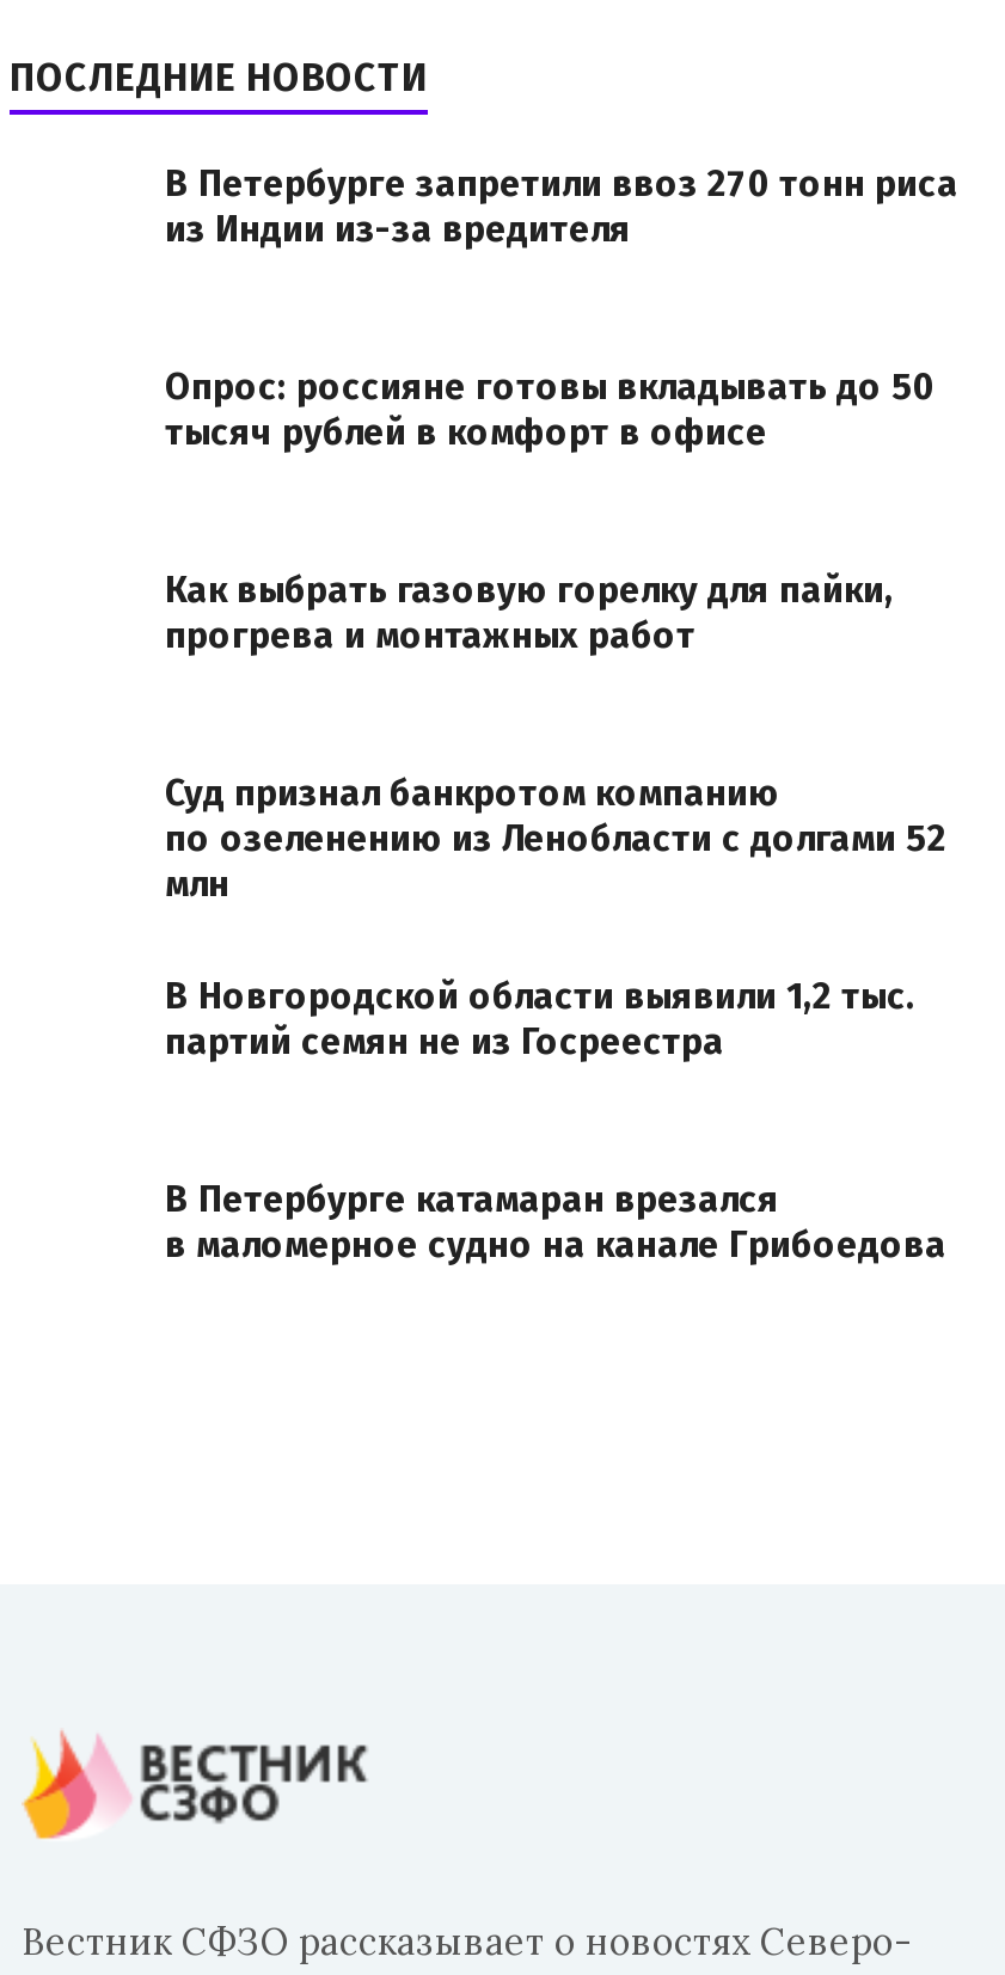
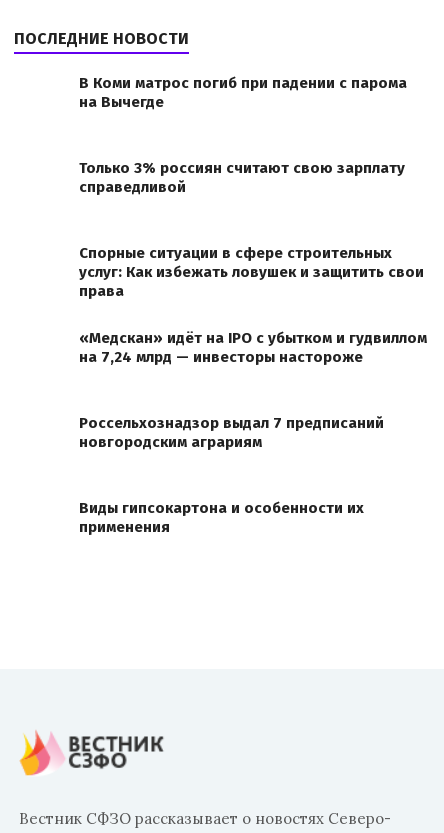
- В Петербурге запретили ввоз 270 тонн риса
- из Индии из-за вредителя
+ В Коми матрос погиб при падении с парома
+ на Вычегде

- Опрос: россияне готовы вкладывать до 50
- тысяч рублей в комфорт в офисе
+ Только 3% россиян считают свою зарплату
+ справедливой

- Как выбрать газовую горелку для пайки,
- прогрева и монтажных работ
+ Спорные ситуации в сфере строительных
+ услуг: Как избежать ловушек и защитить свои
+ права

- Суд признал банкротом компанию
- по озеленению из Ленобласти с долгами 52
- млн
+ «Медскан» идёт на IPO с убытком и гудвиллом
+ на 7,24 млрд — инвесторы настороже

- В Новгородской области выявили 1,2 тыс.
- партий семян не из Госреестра
+ Россельхознадзор выдал 7 предписаний
+ новгородским аграриям

- В Петербурге катамаран врезался
- в маломерное судно на канале Грибоедова
+ Виды гипсокартона и особенности их
+ применения
